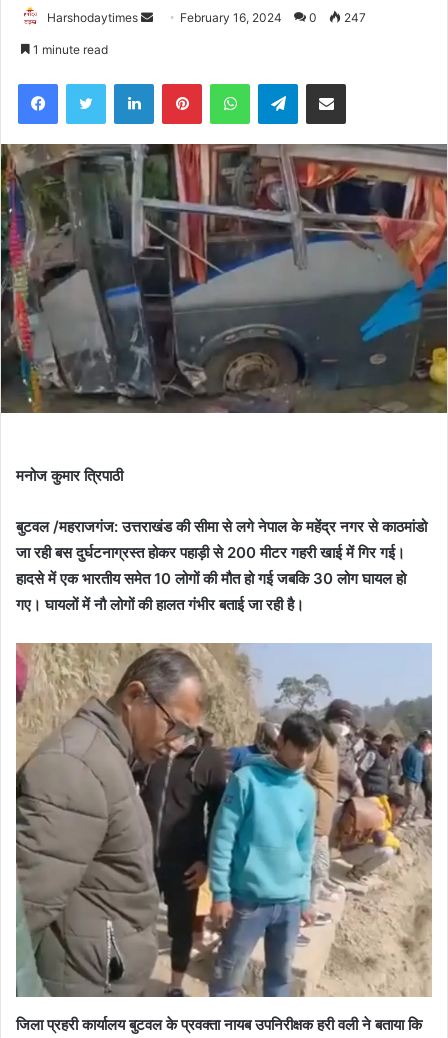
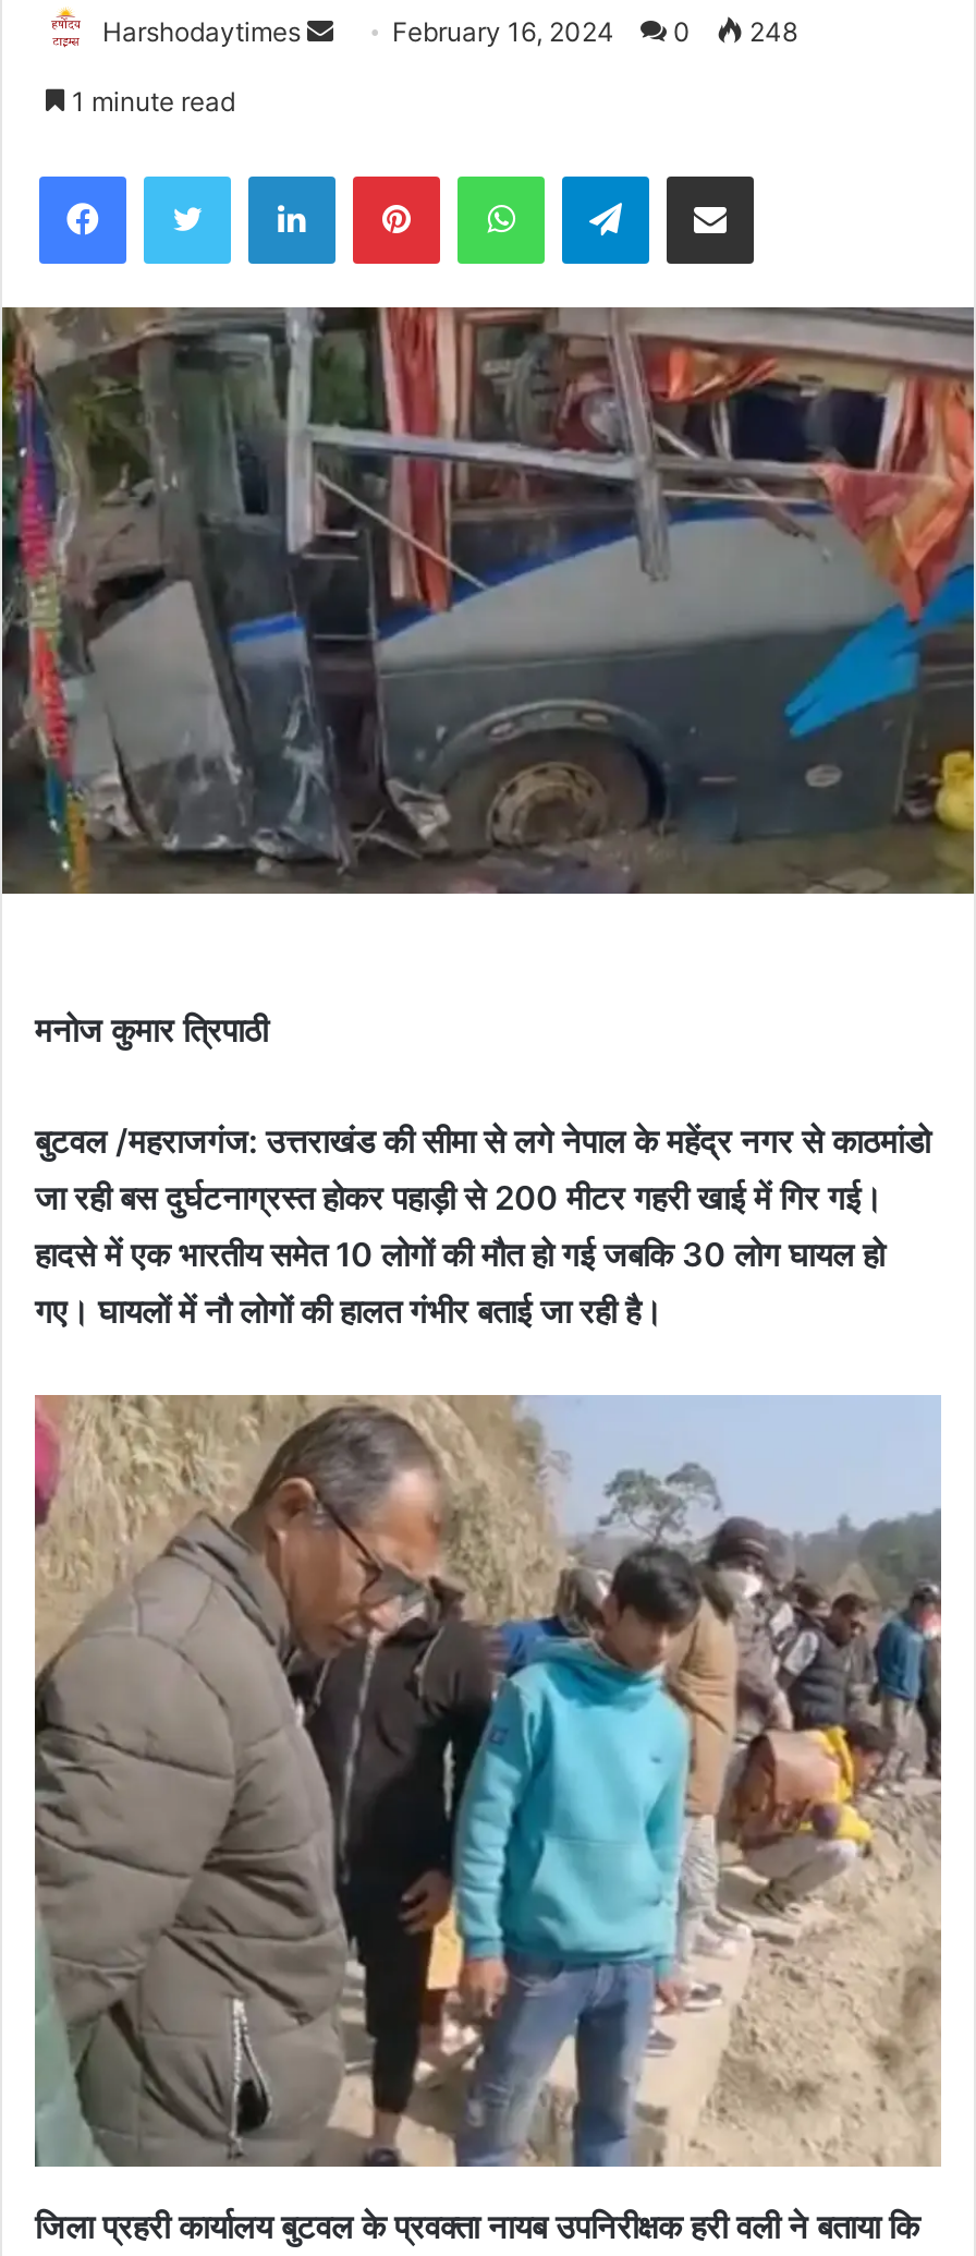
- 247
+ 248
